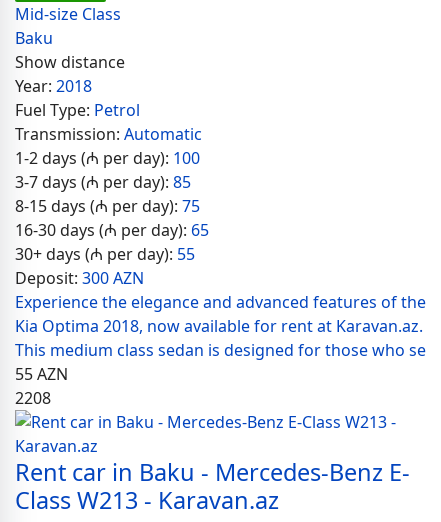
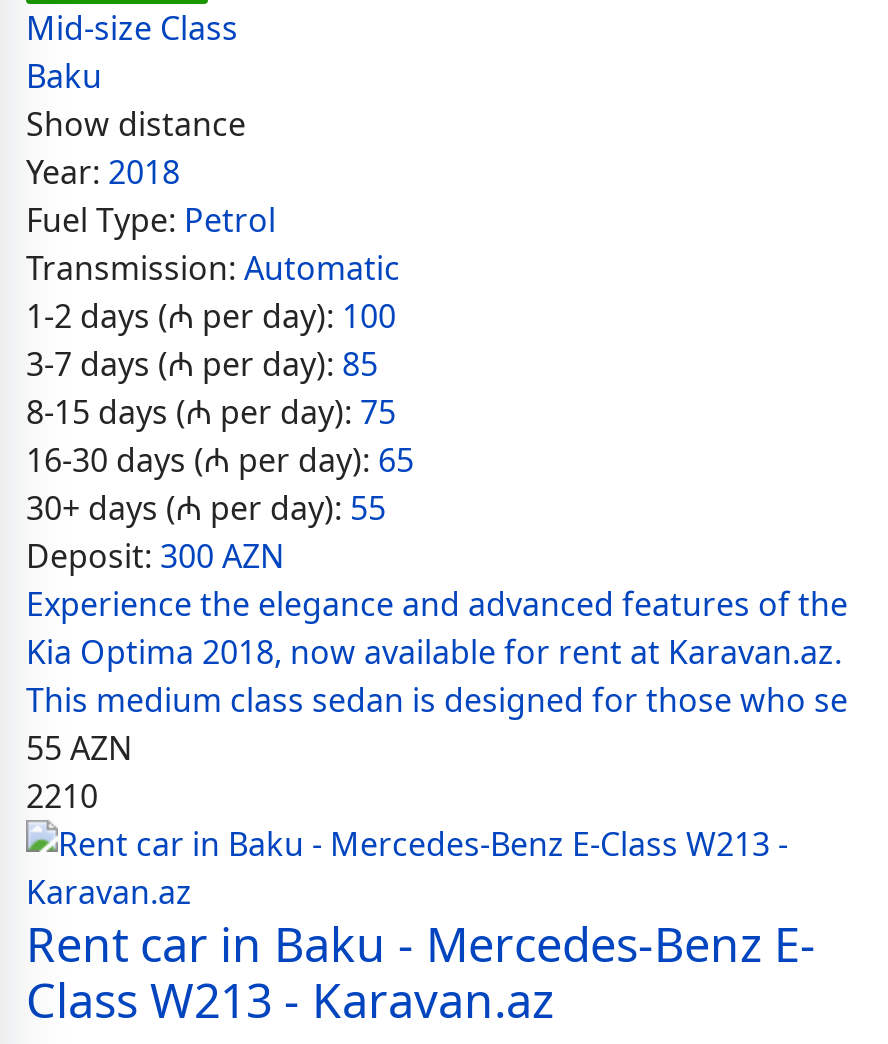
- 2208
+ 2210
